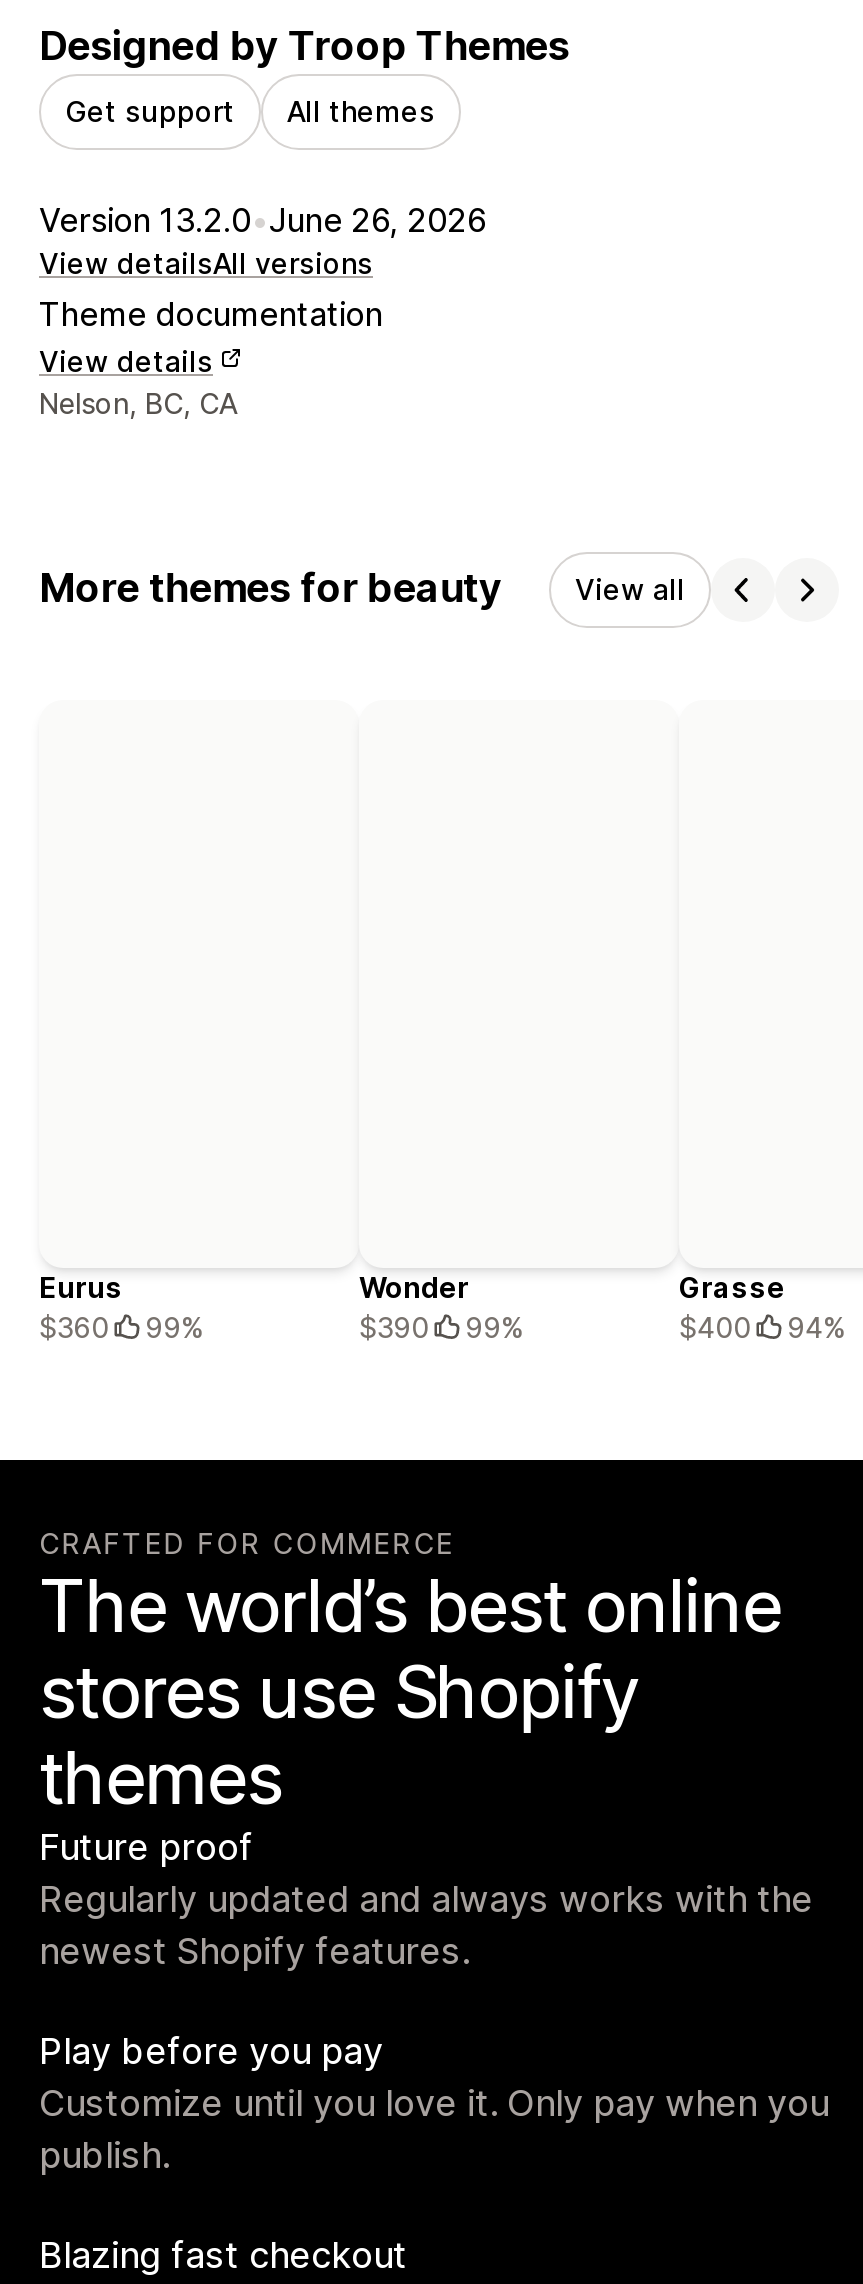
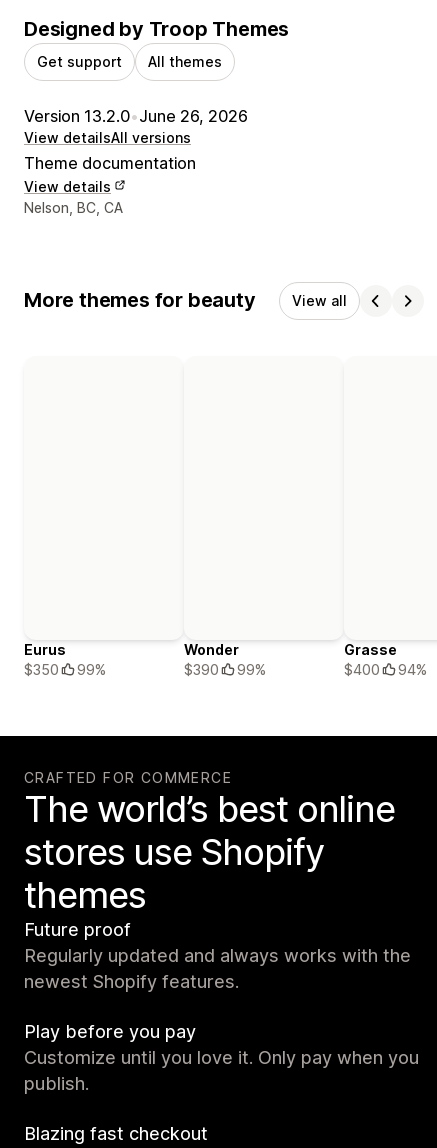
- $360 99%
+ $350 99%
